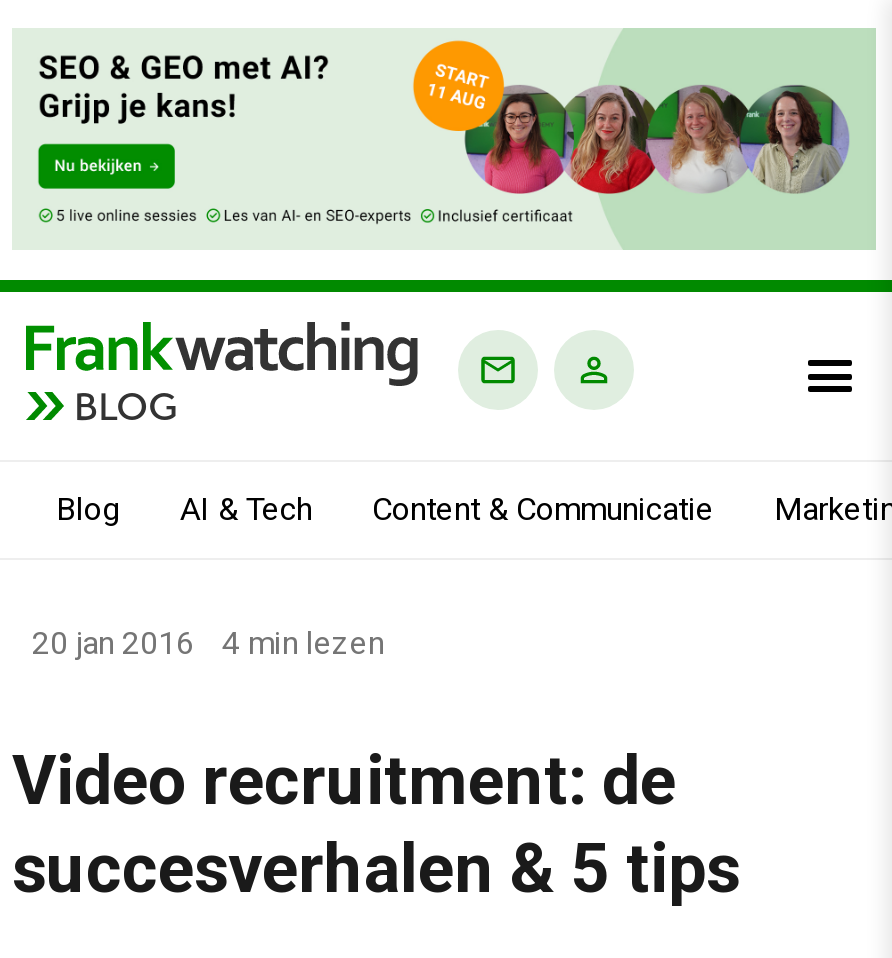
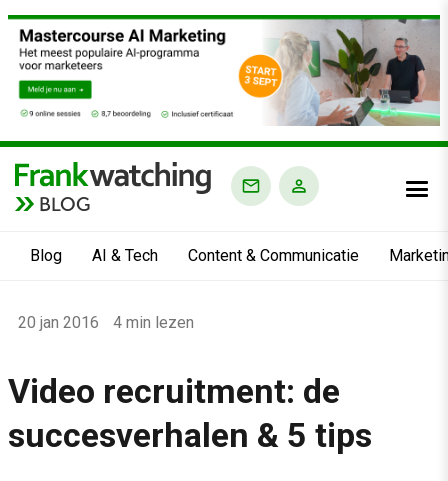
- [image]
+ [image]
